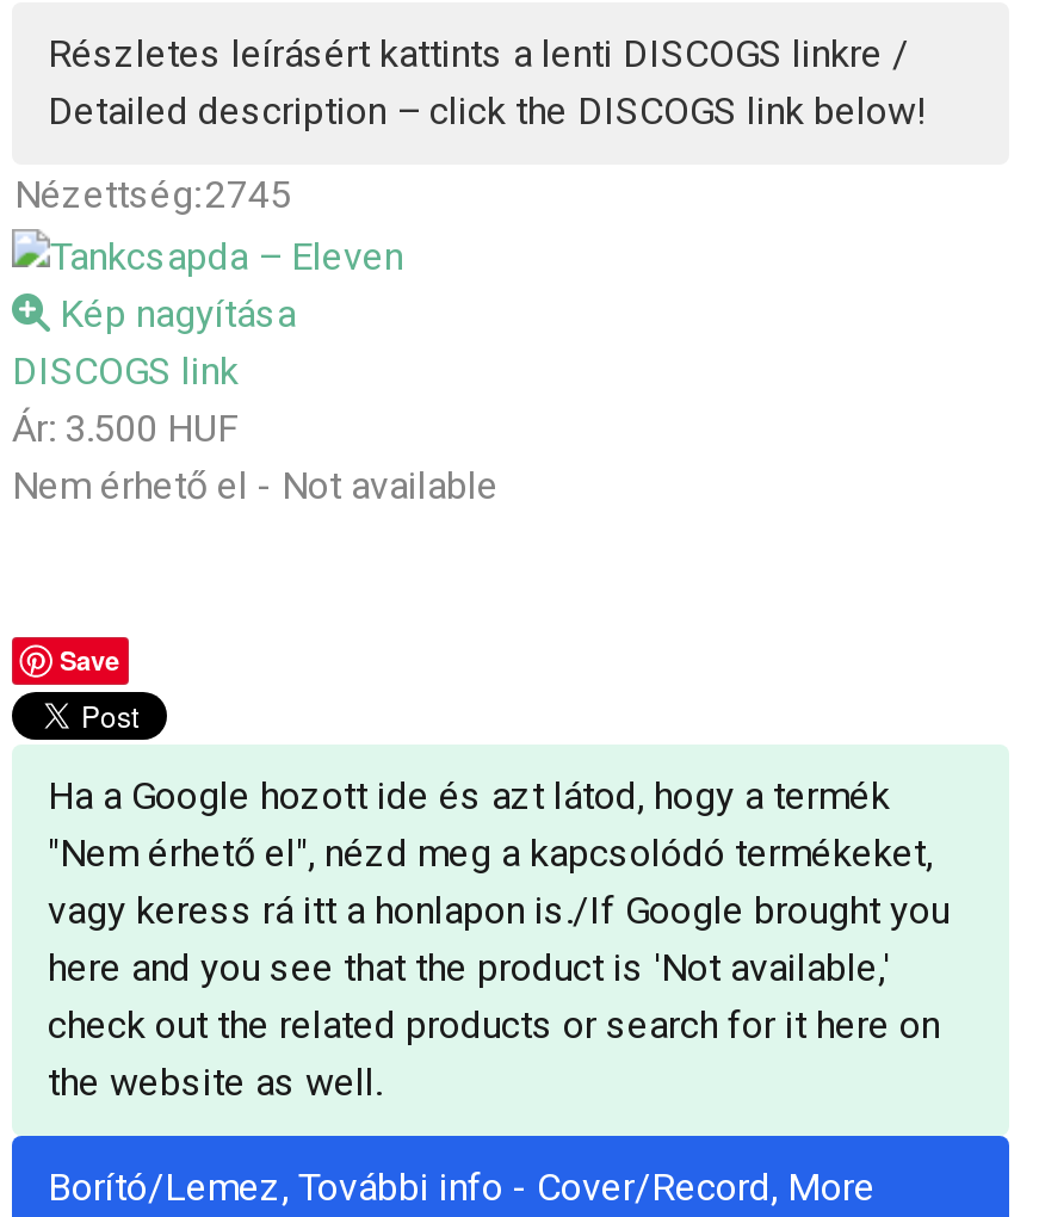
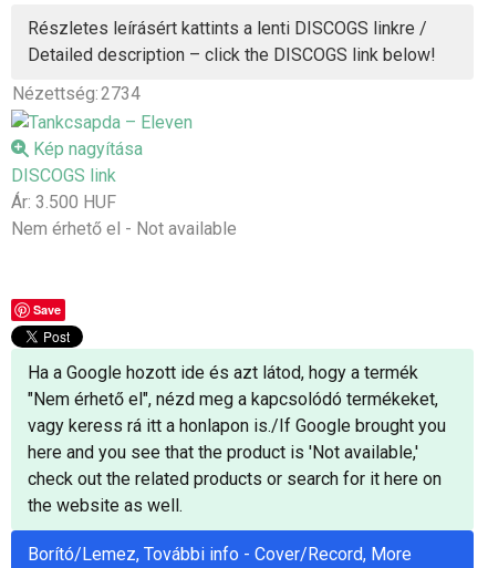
- Nézettség: 2745
+ Nézettség: 2734
